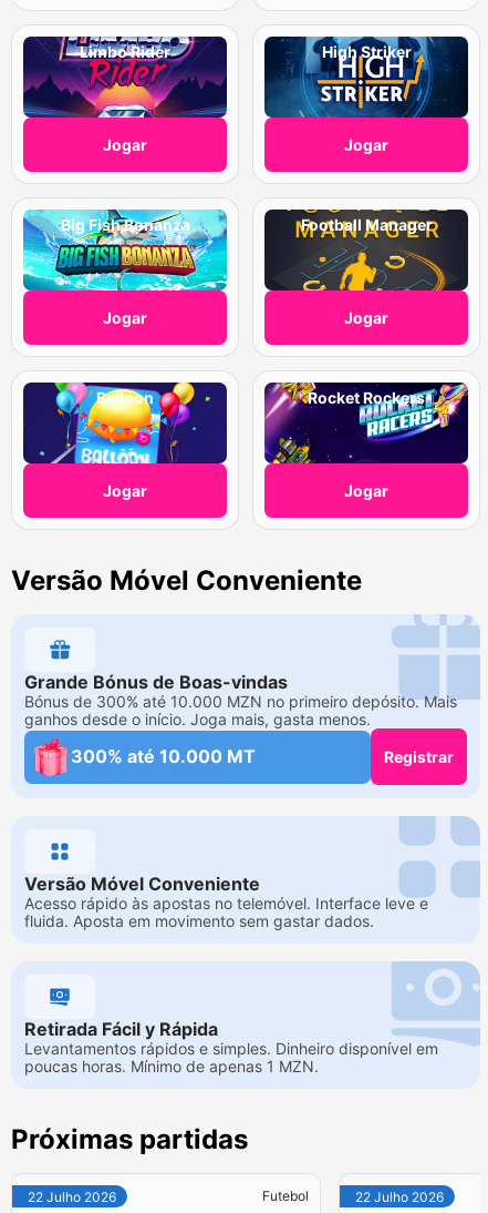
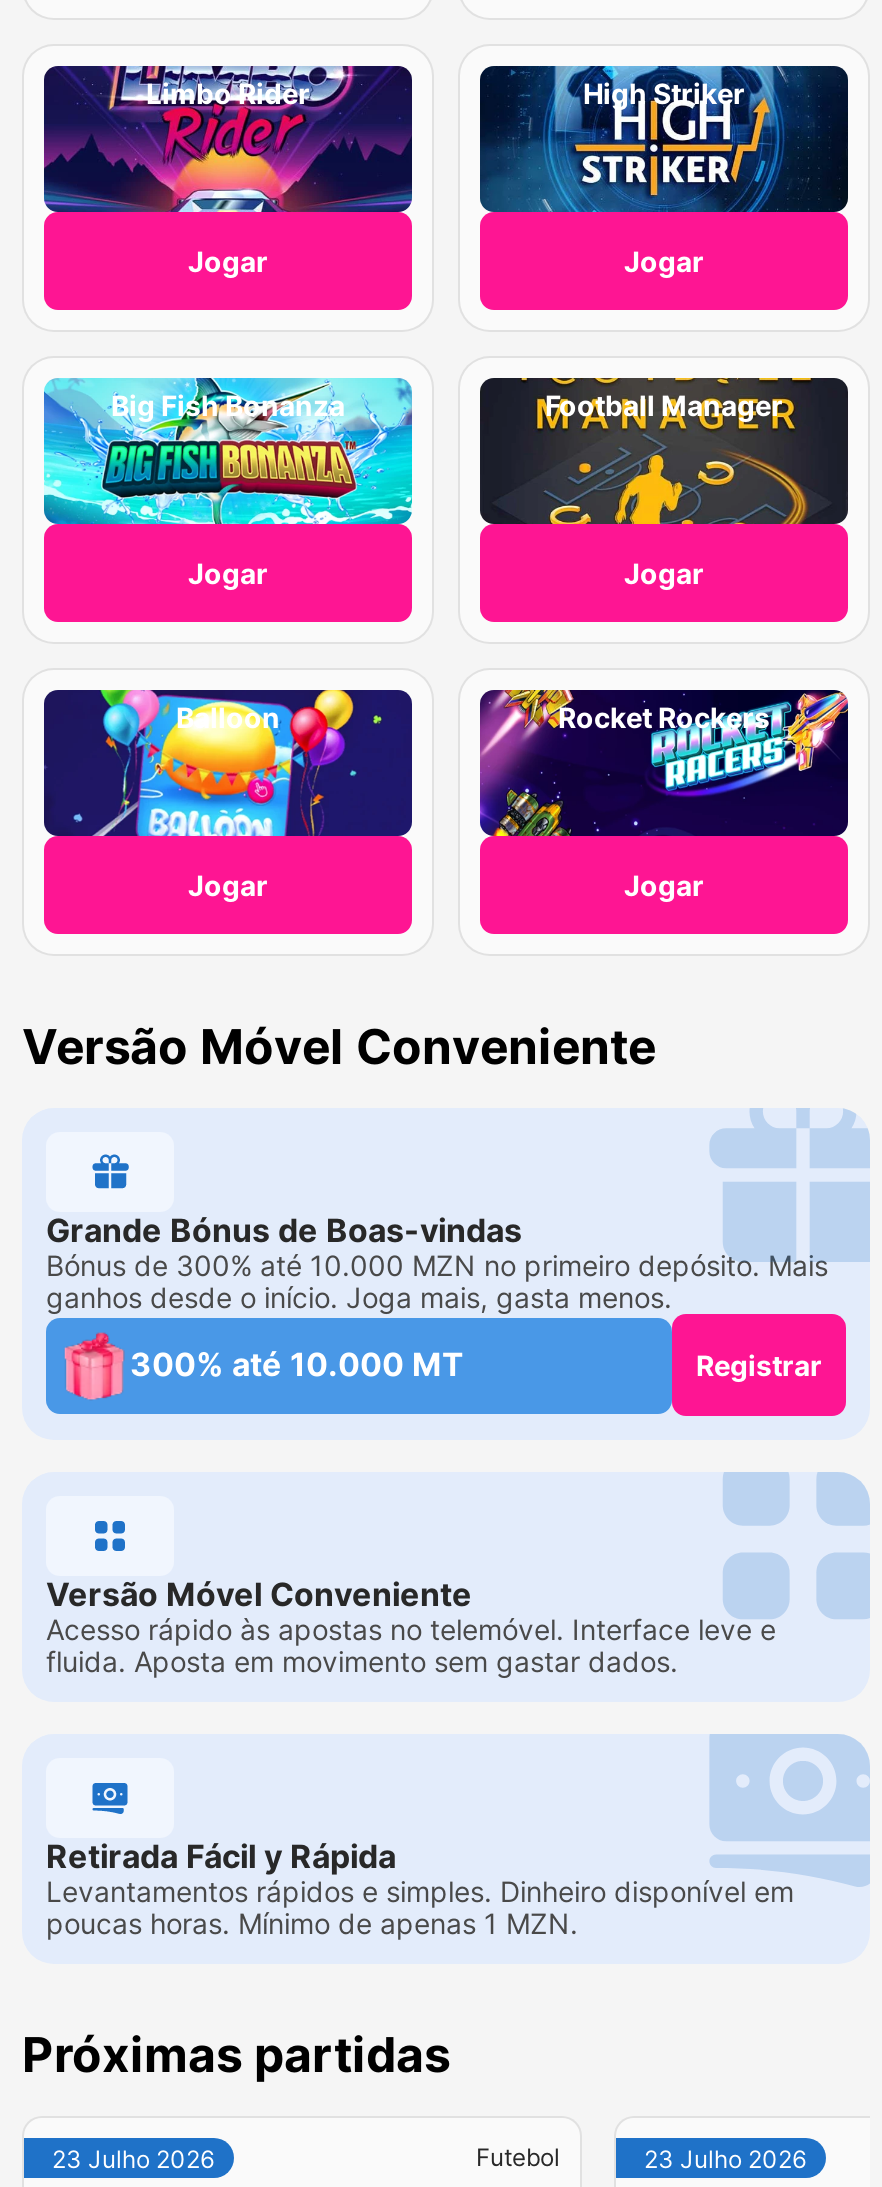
- 22 Julho 2026
+ 23 Julho 2026

- 22 Julho 2026
+ 23 Julho 2026
